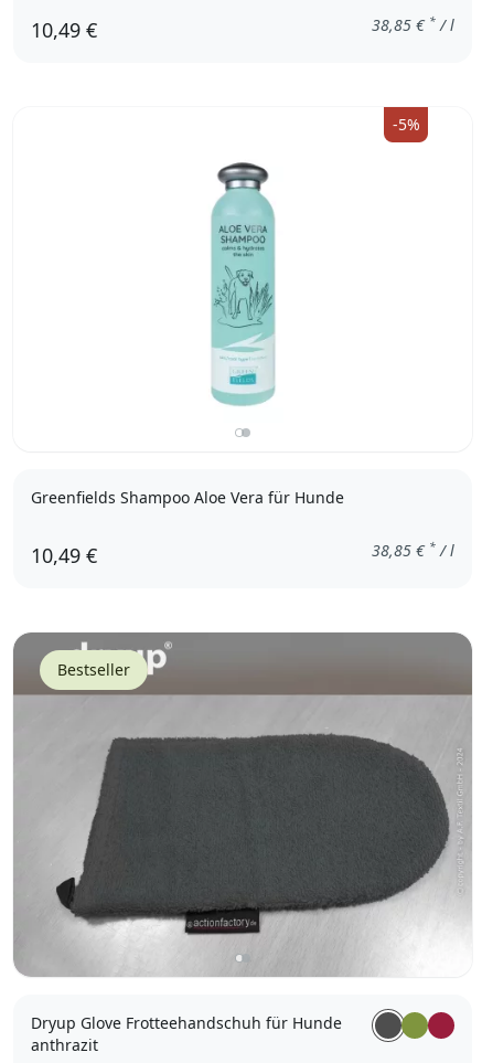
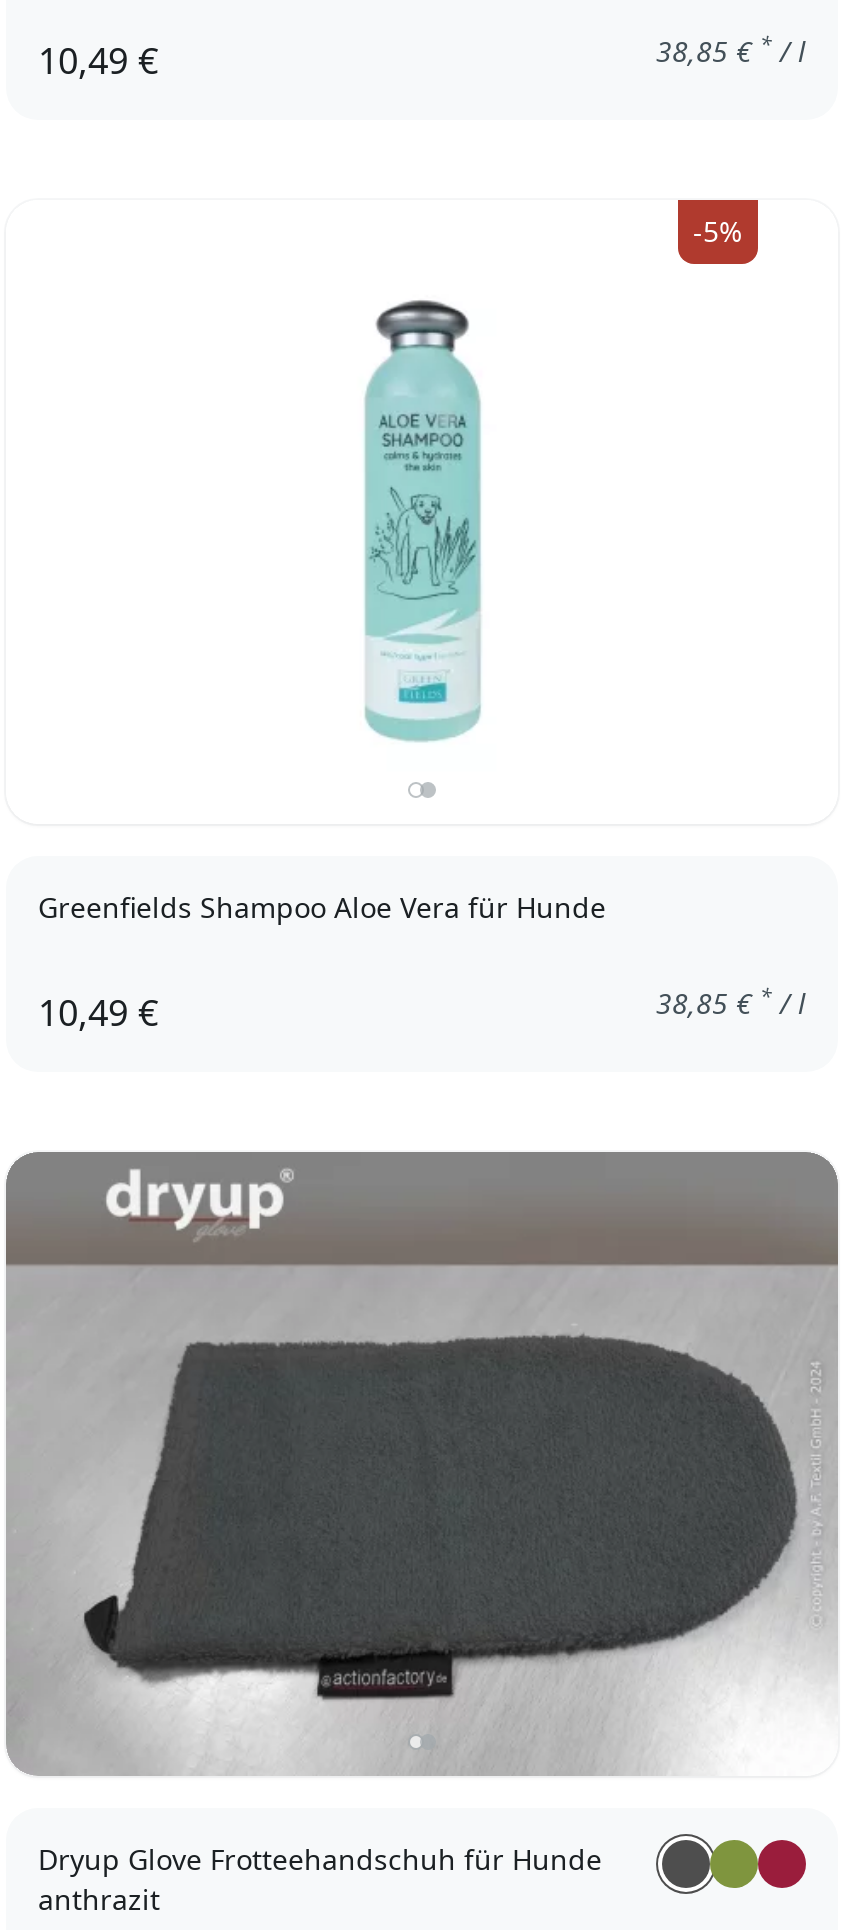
- Bestseller
